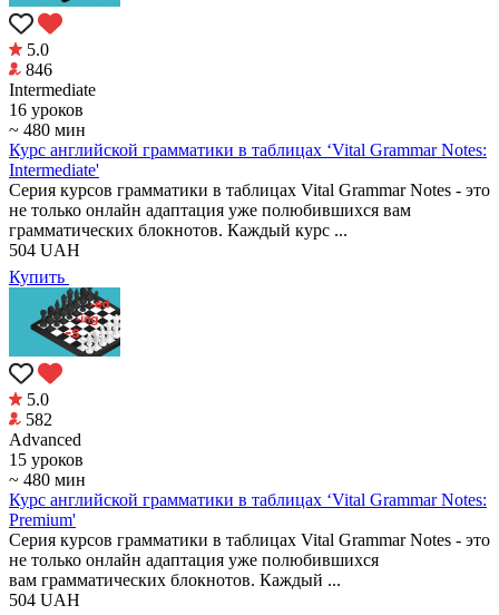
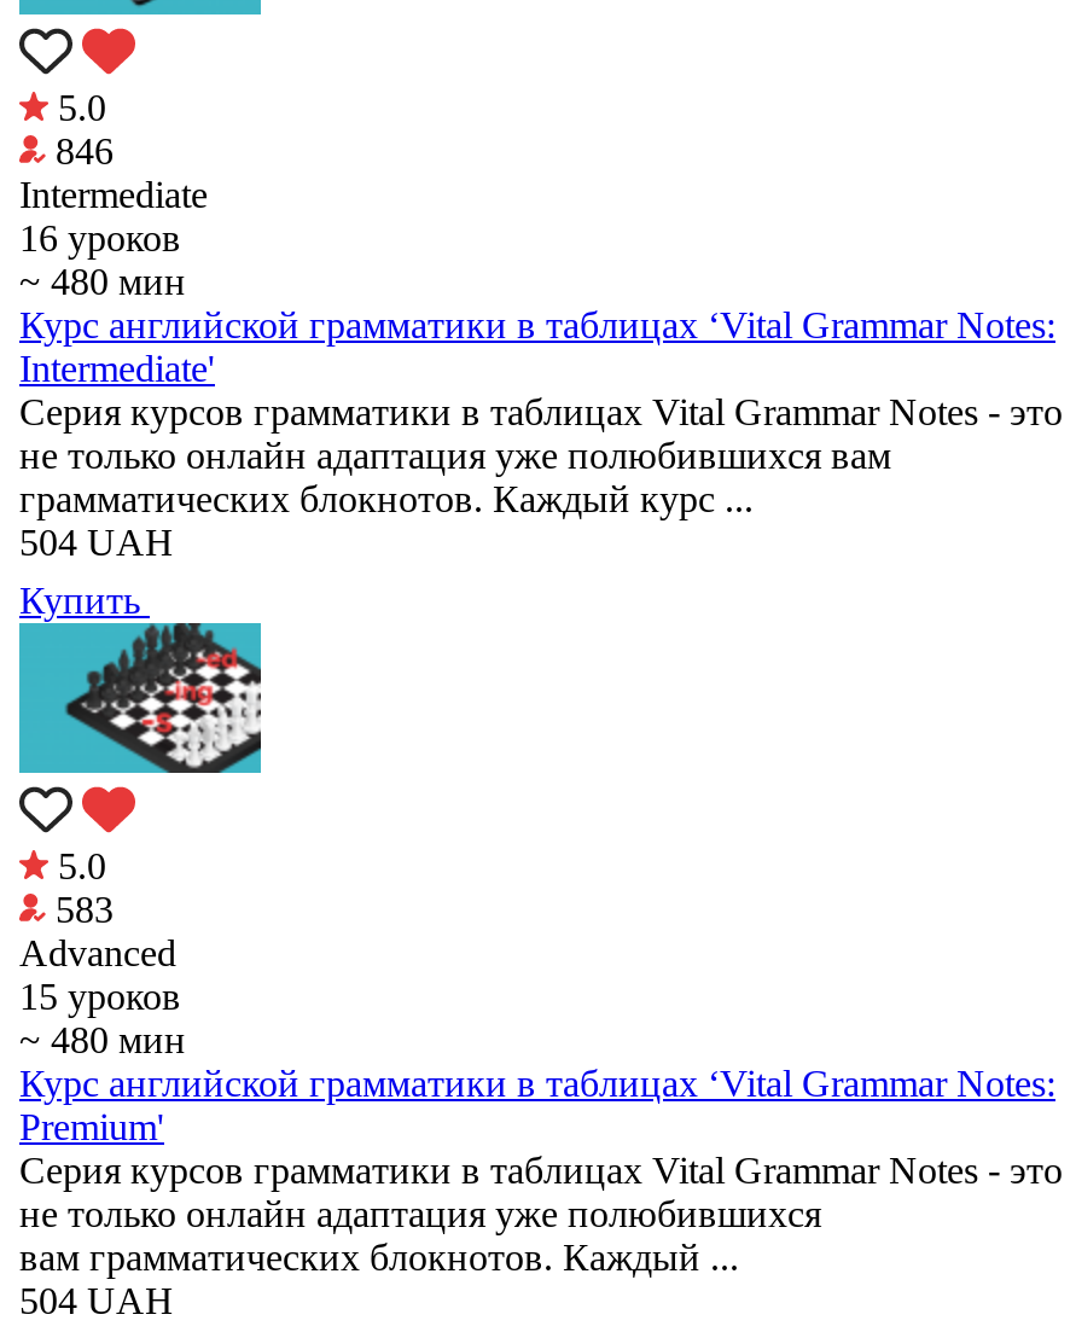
- 582
+ 583
